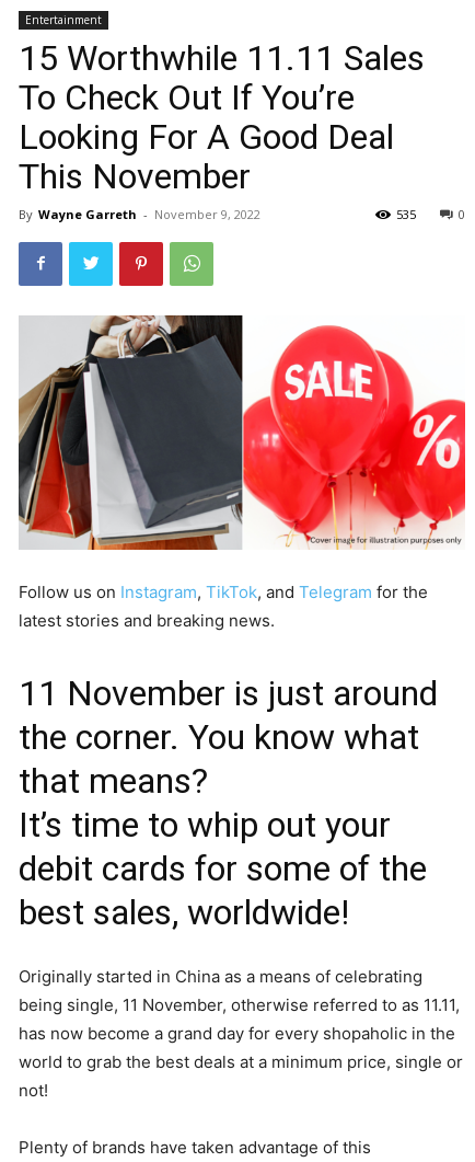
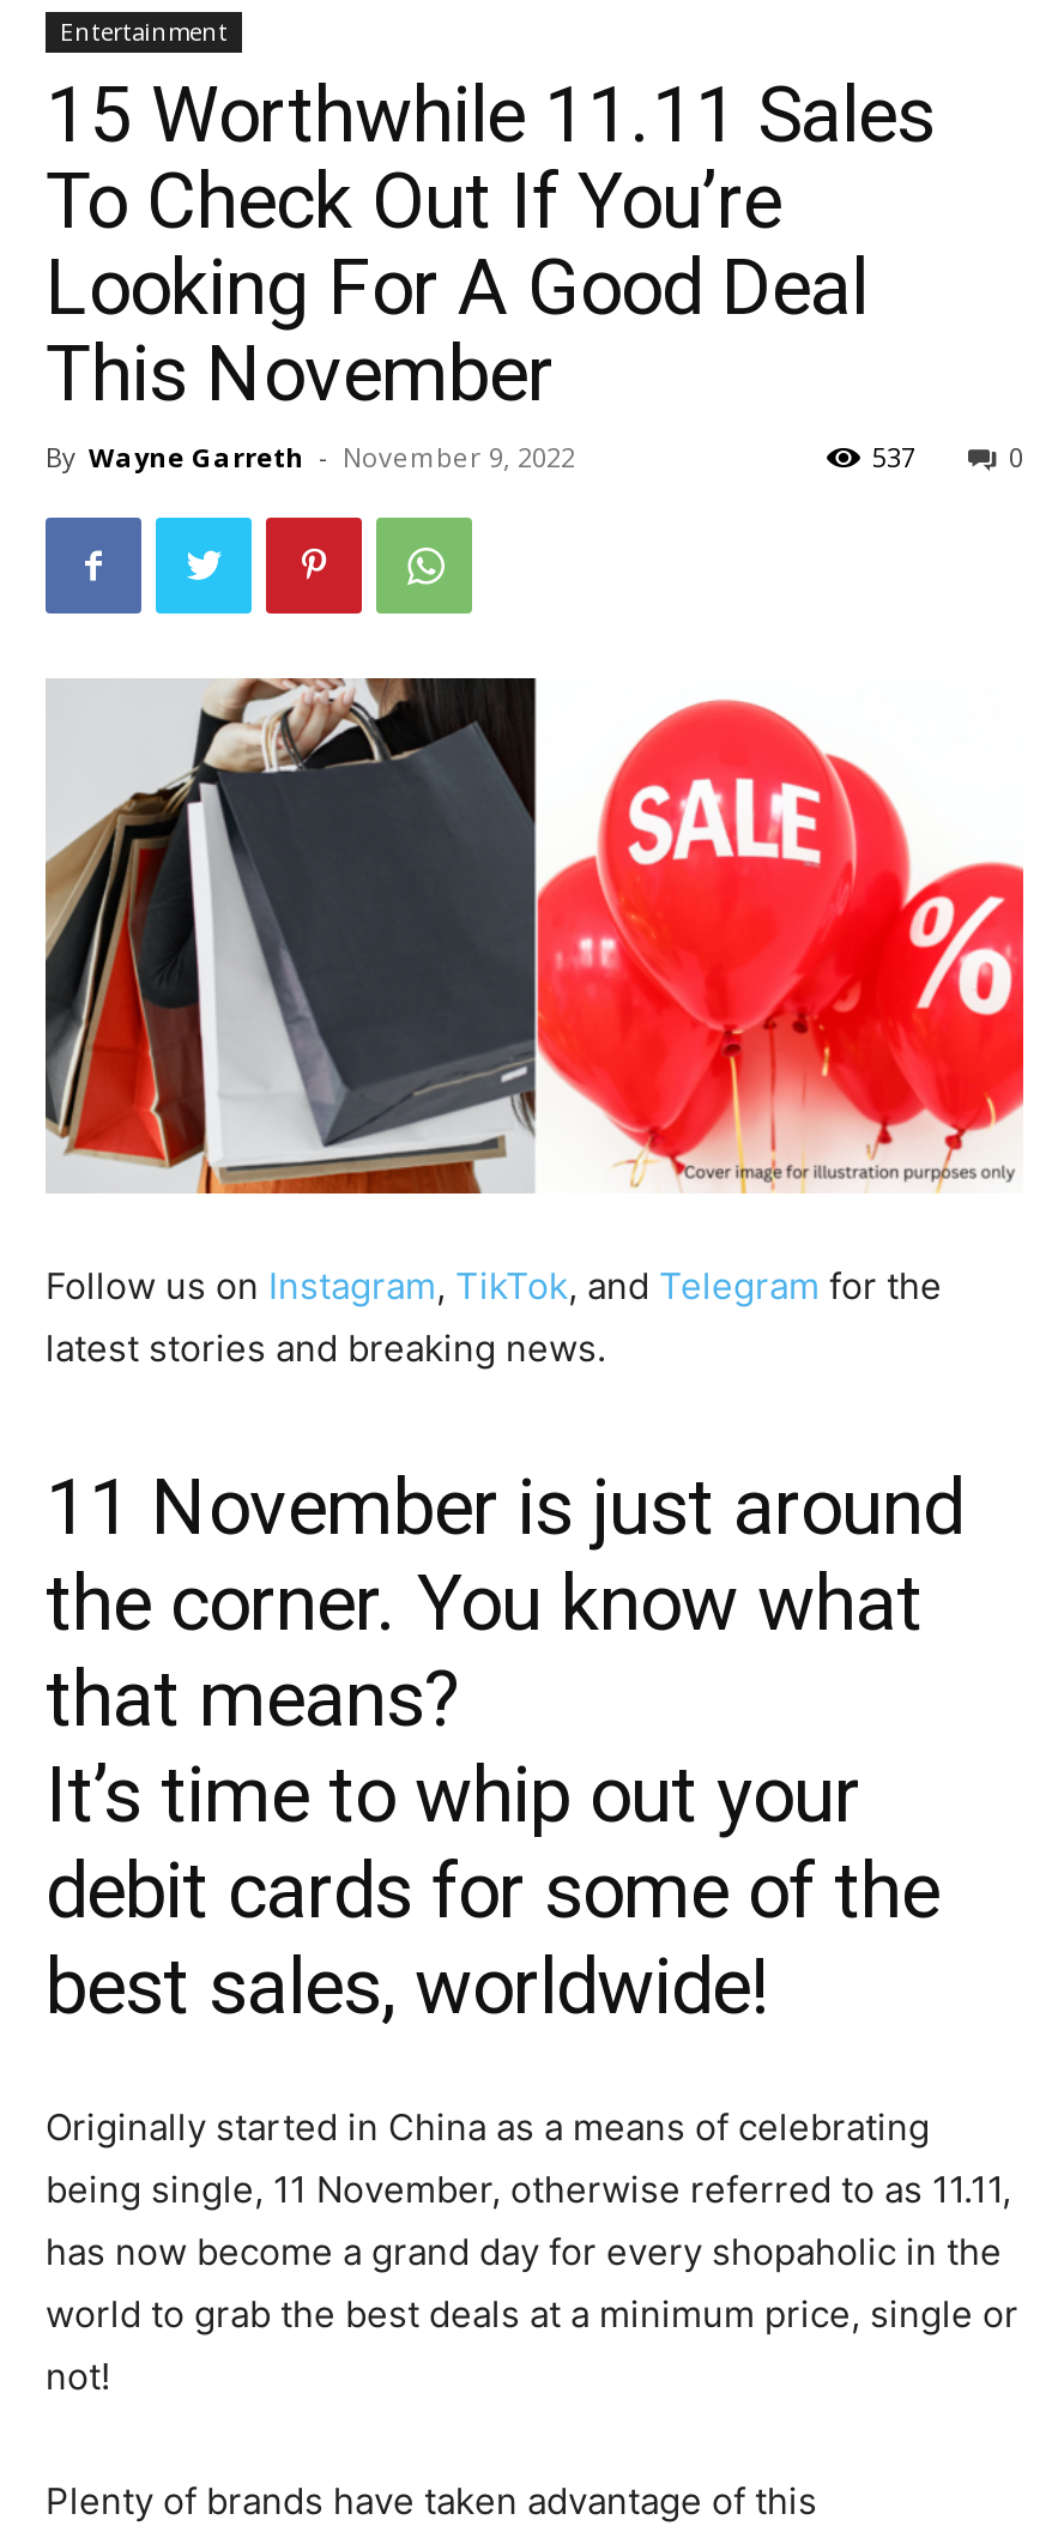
- 535
+ 537
